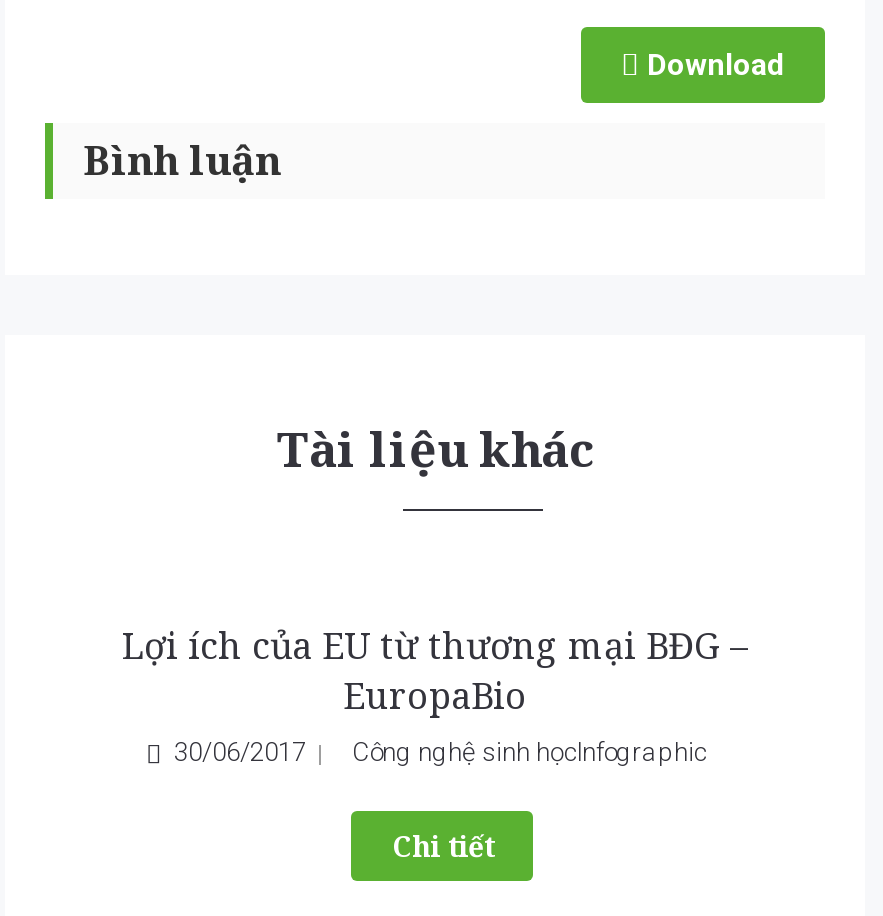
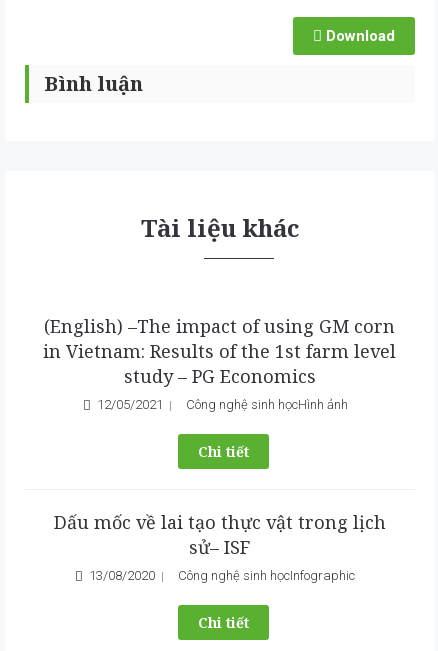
- Lợi ích của EU từ thương mại BĐG –
- EuropaBio
- 30/06/2017
+ (English) –The impact of using GM corn
+ in Vietnam: Results of the 1st farm level
+ study – PG Economics
+ 12/05/2021
+ Công nghệ sinh họcHình ảnh
+ Chi tiết
+ Dấu mốc về lai tạo thực vật trong lịch
+ sử– ISF
+ 13/08/2020
